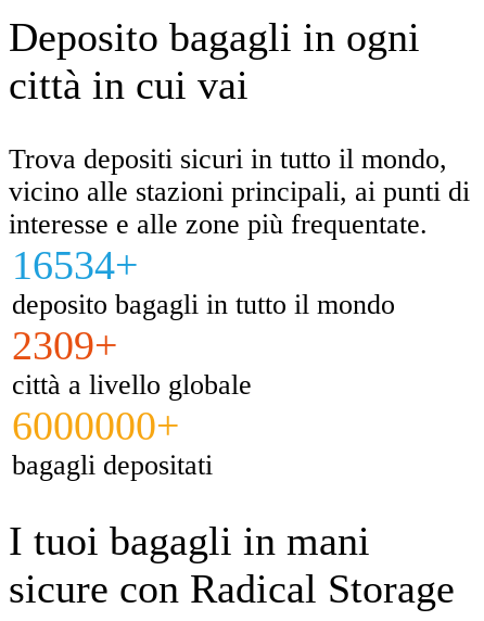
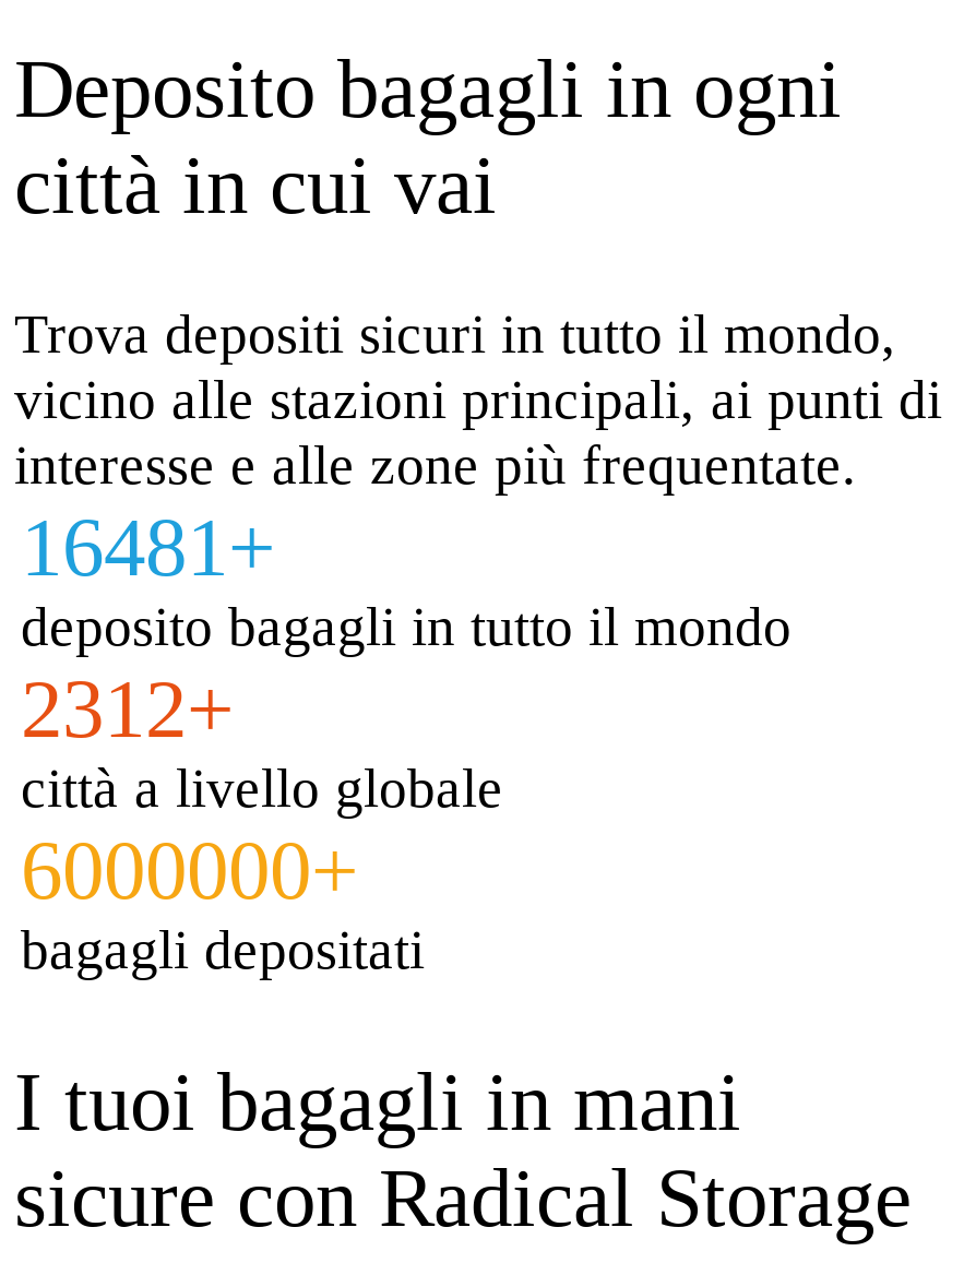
- 16534+
+ 16481+

- 2309+
+ 2312+
